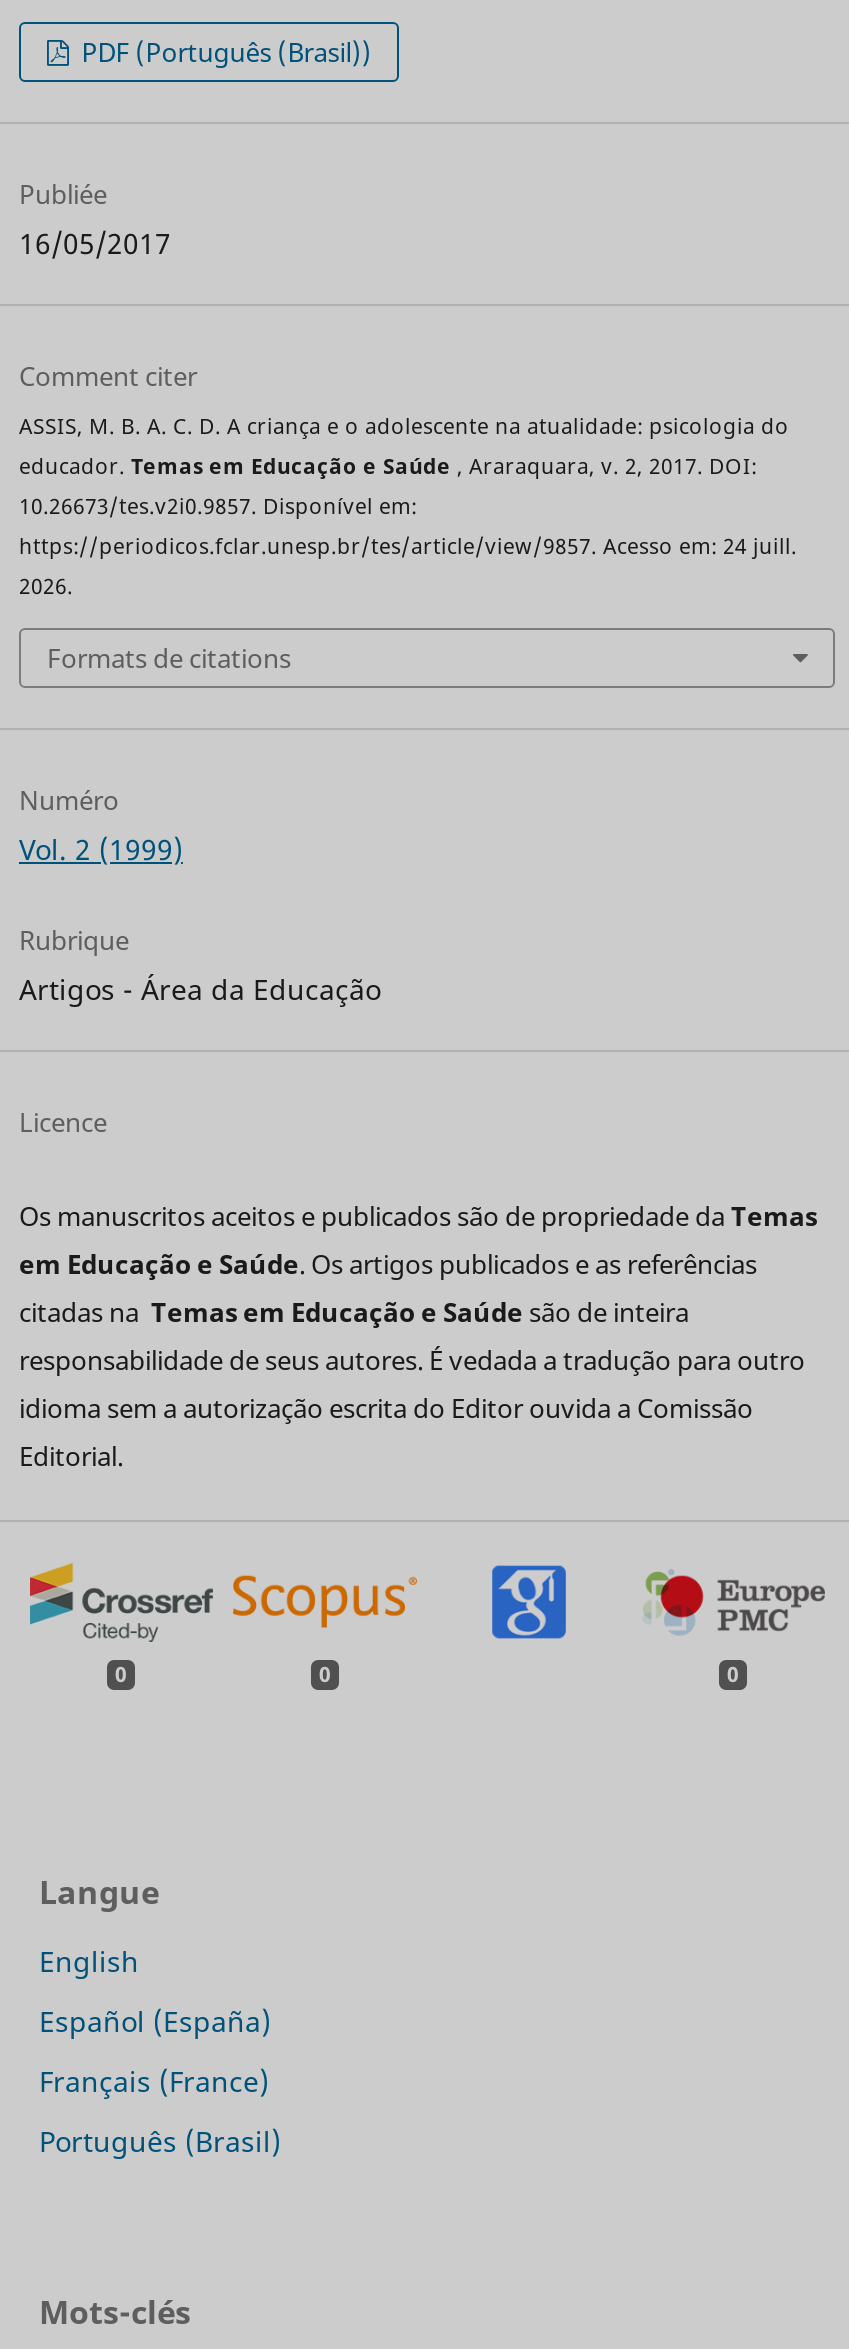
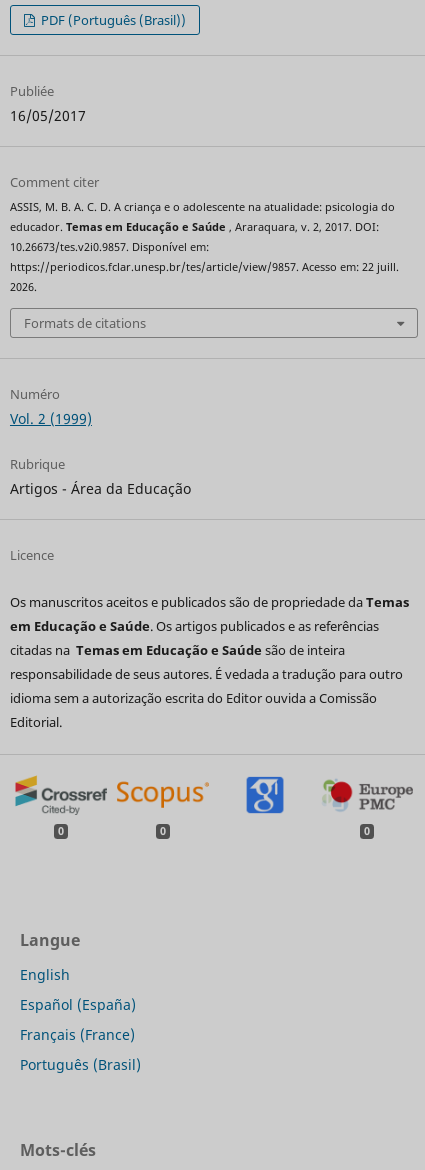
- https://periodicos.fclar.unesp.br/tes/article/view/9857. Acesso em: 24 juill.
+ https://periodicos.fclar.unesp.br/tes/article/view/9857. Acesso em: 22 juill.
